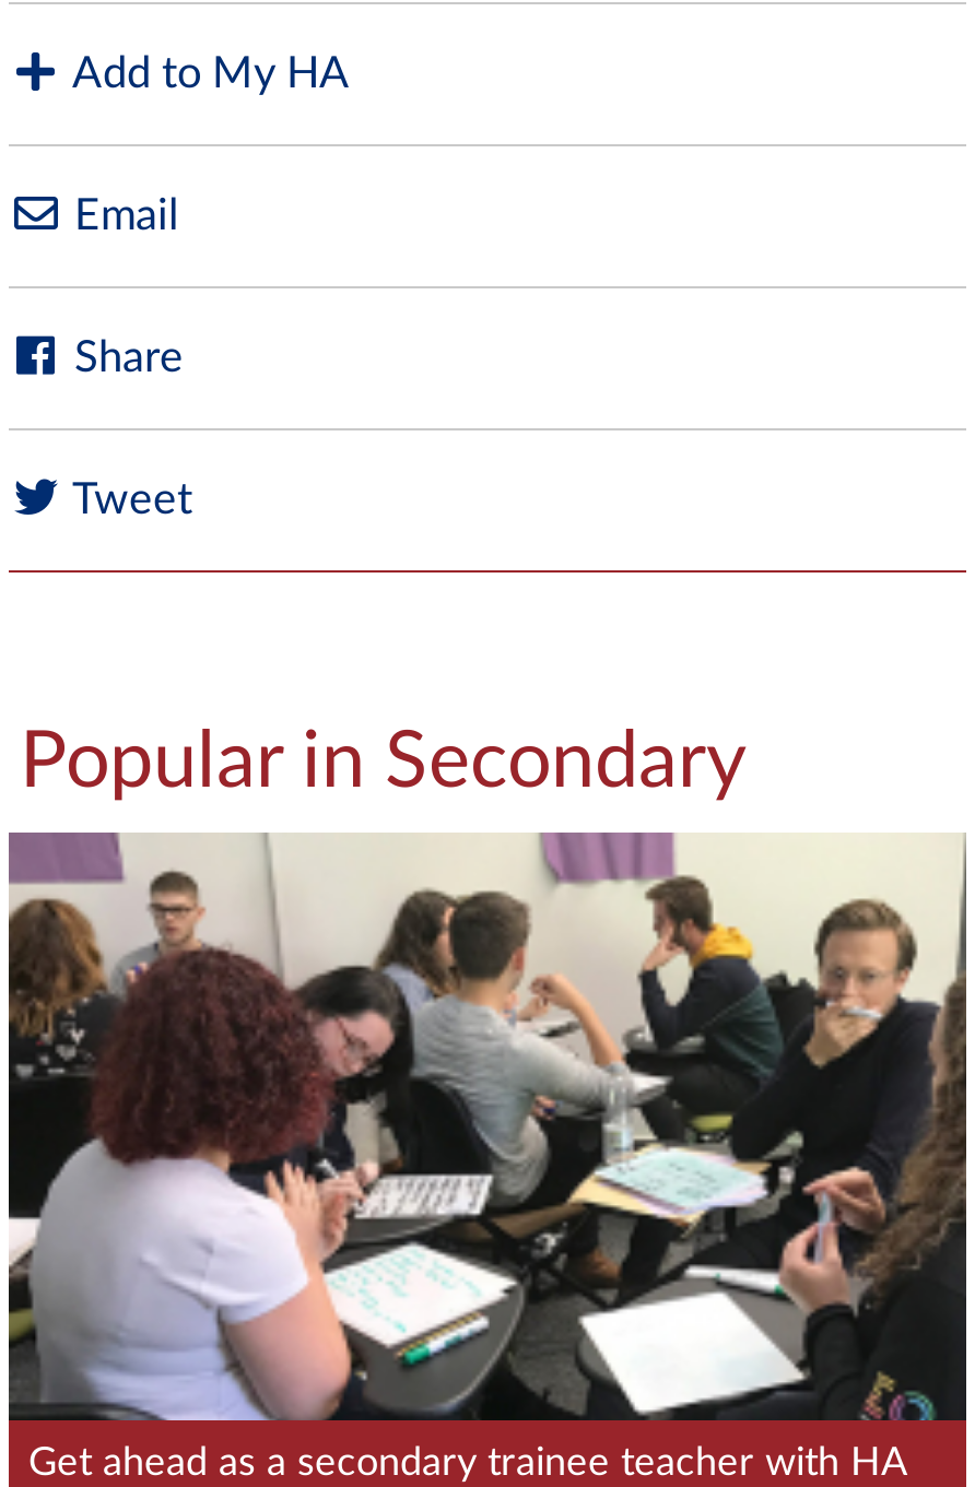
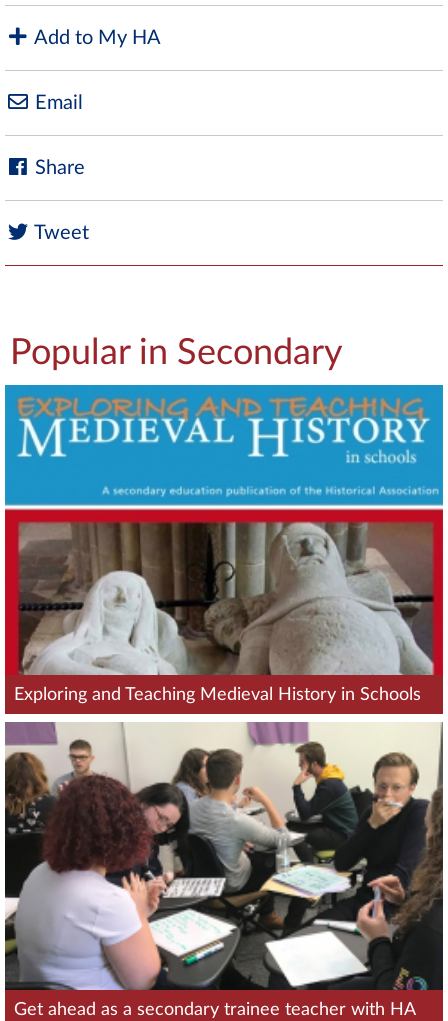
+ [image]
+ Exploring and Teaching Medieval History in Schools
